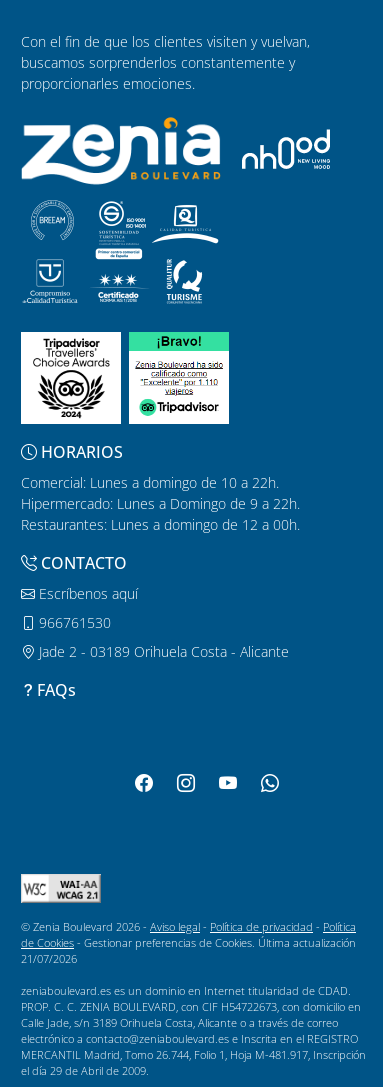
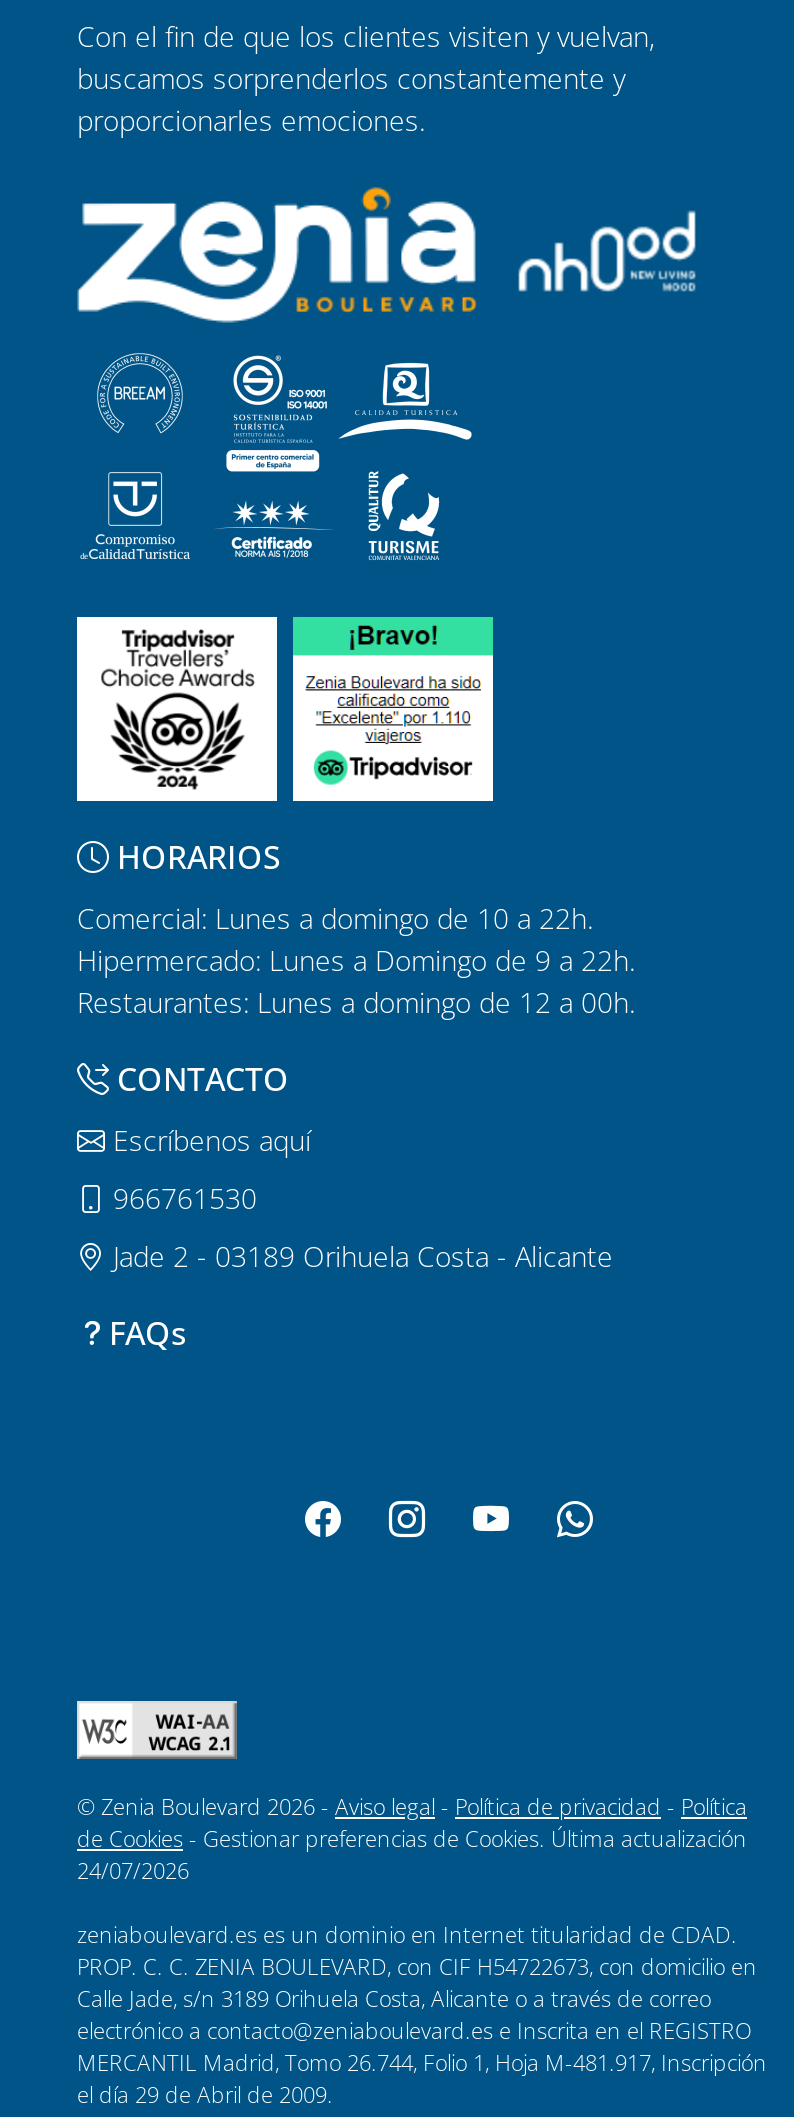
- 21/07/2026
+ 24/07/2026
